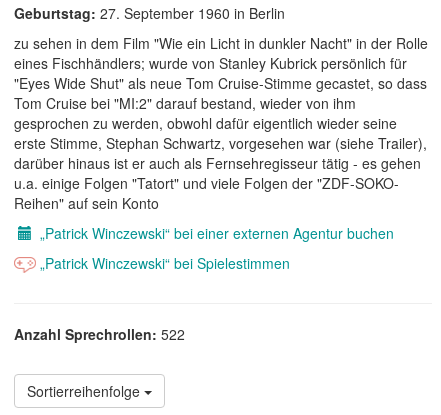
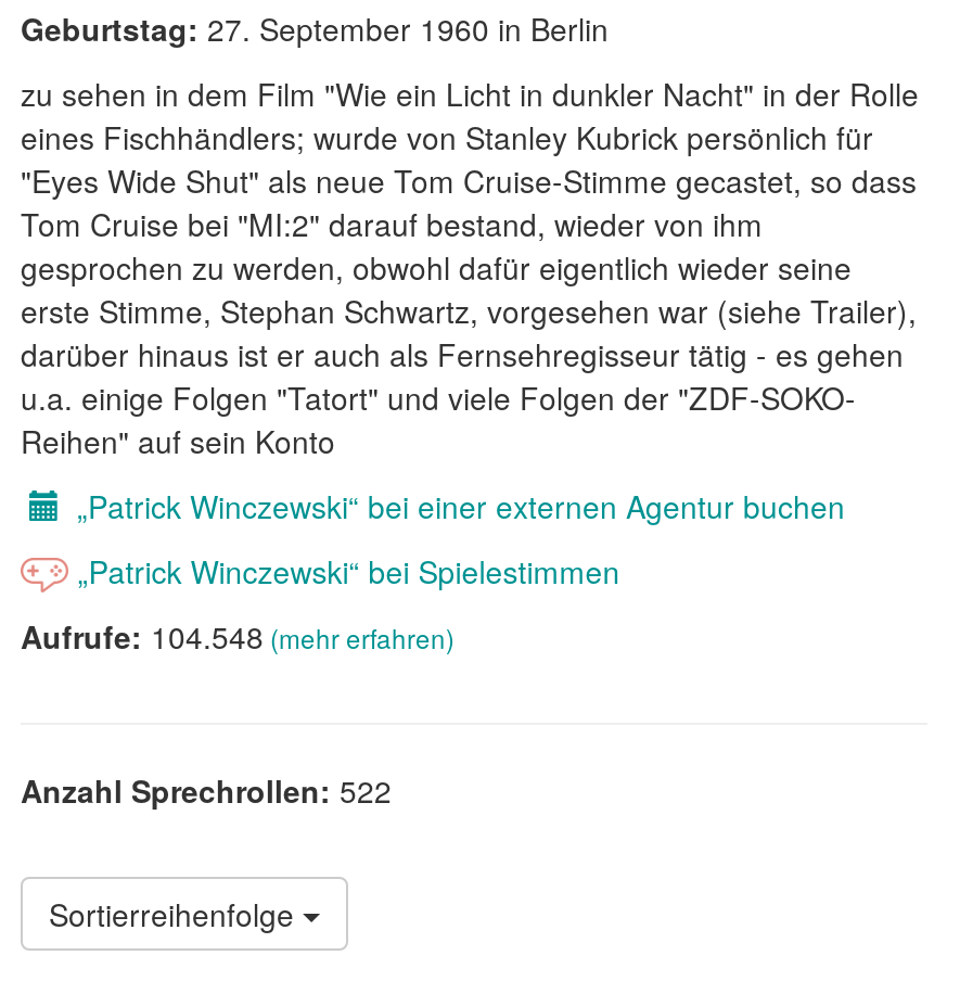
+ Aufrufe: 104.548 (mehr erfahren)
